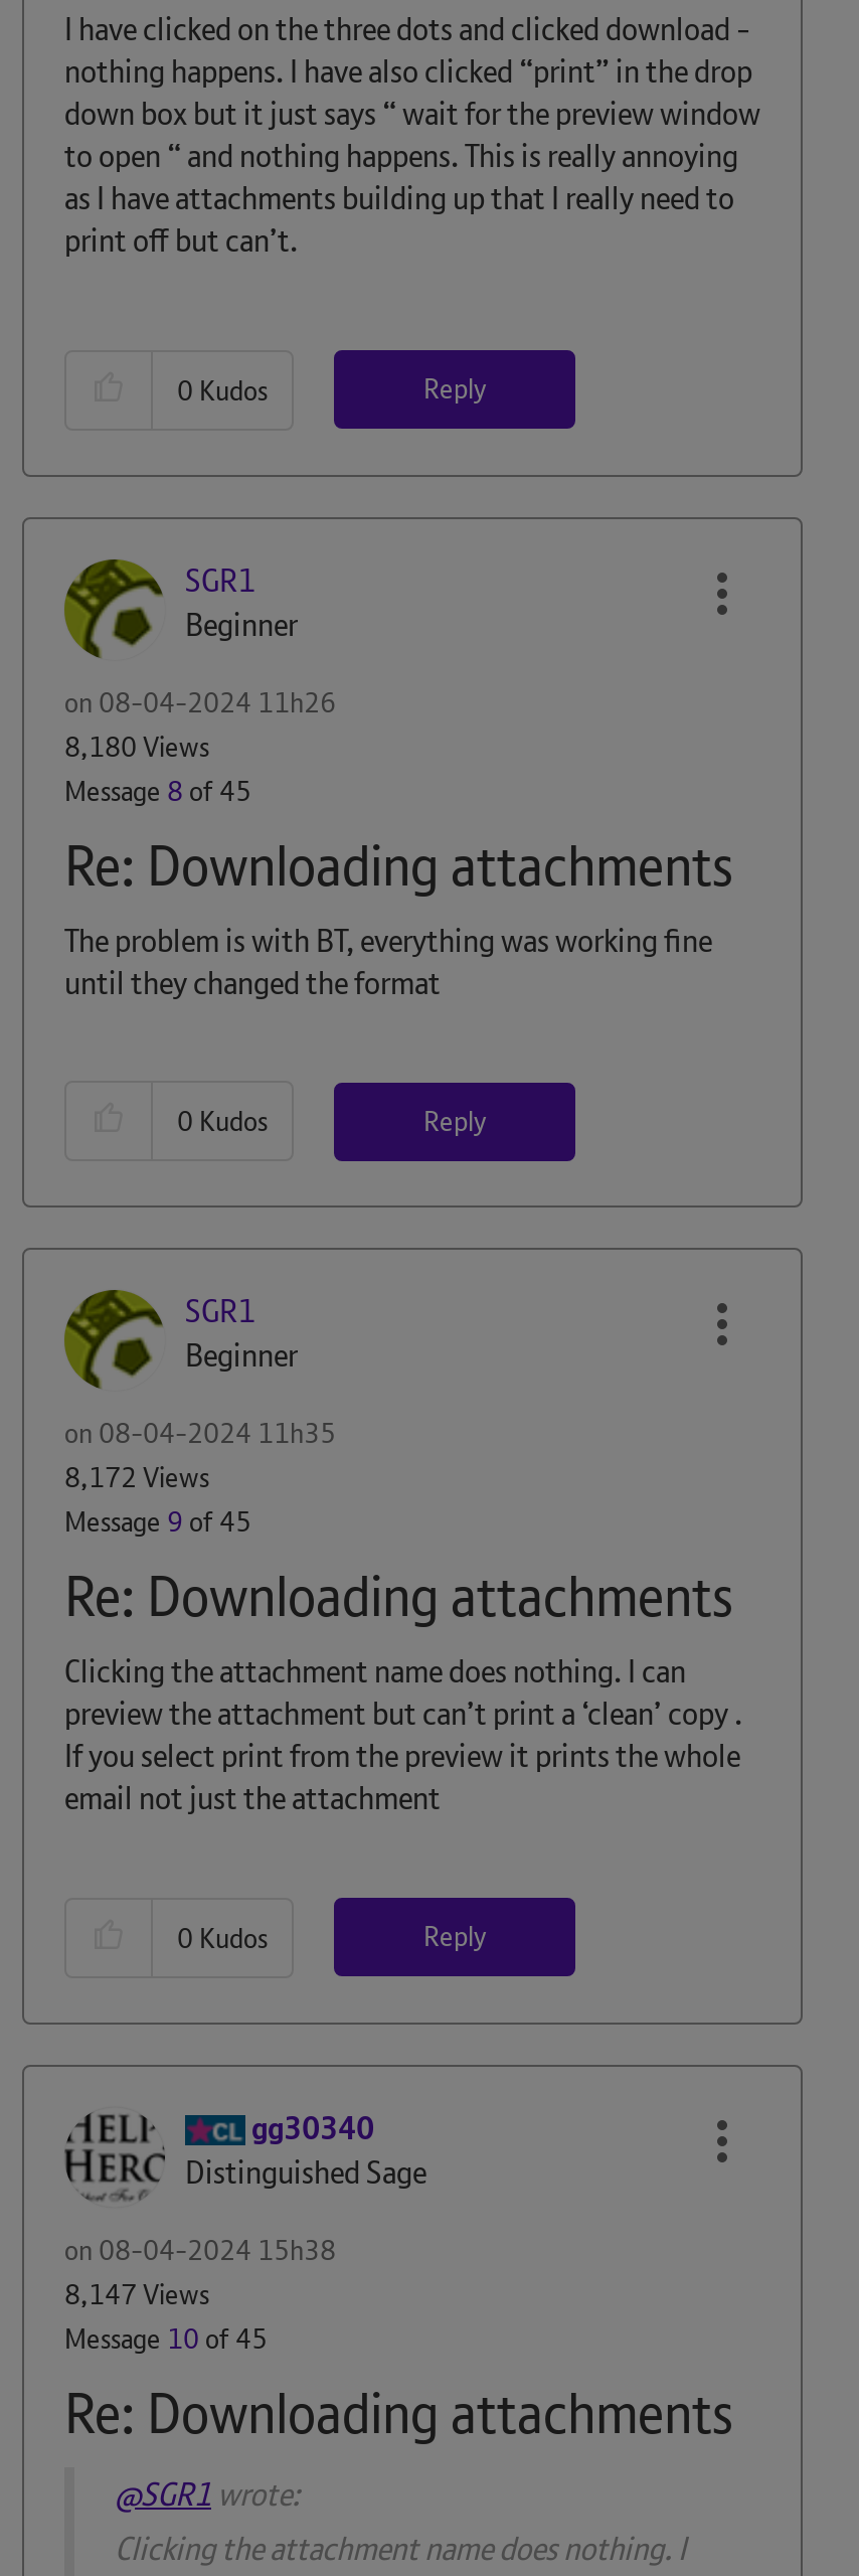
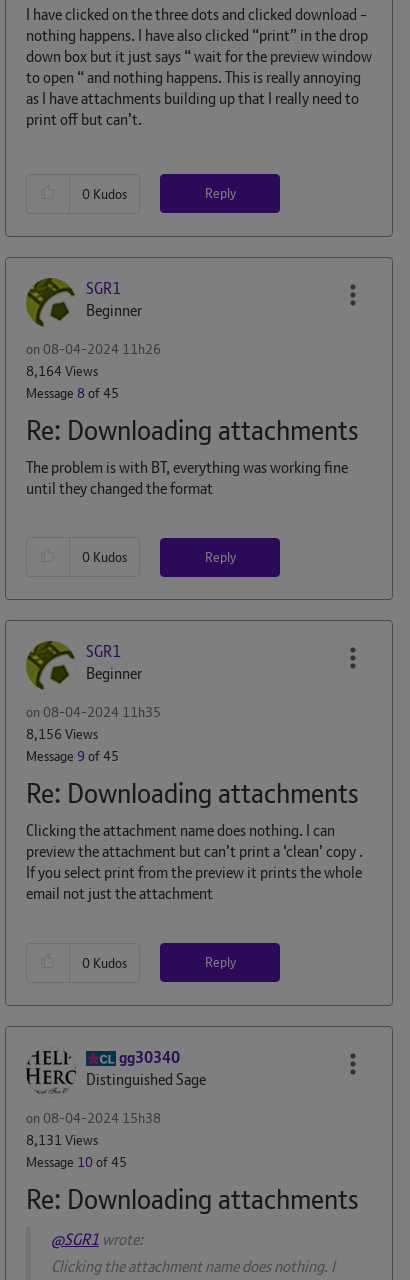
- 8,180 Views
+ 8,164 Views

- 8,172 Views
+ 8,156 Views

- 8,147 Views
+ 8,131 Views
